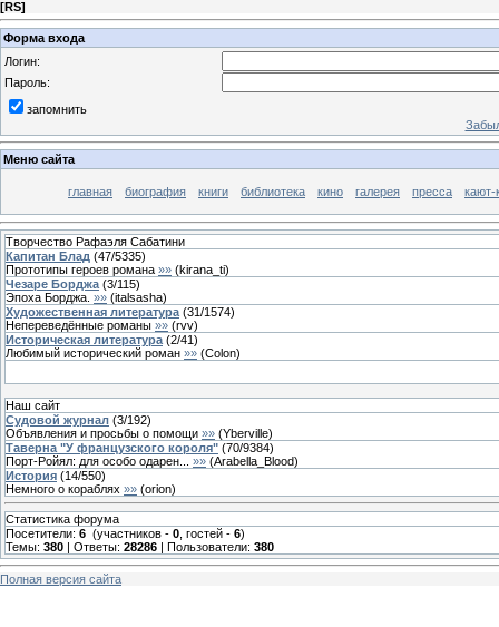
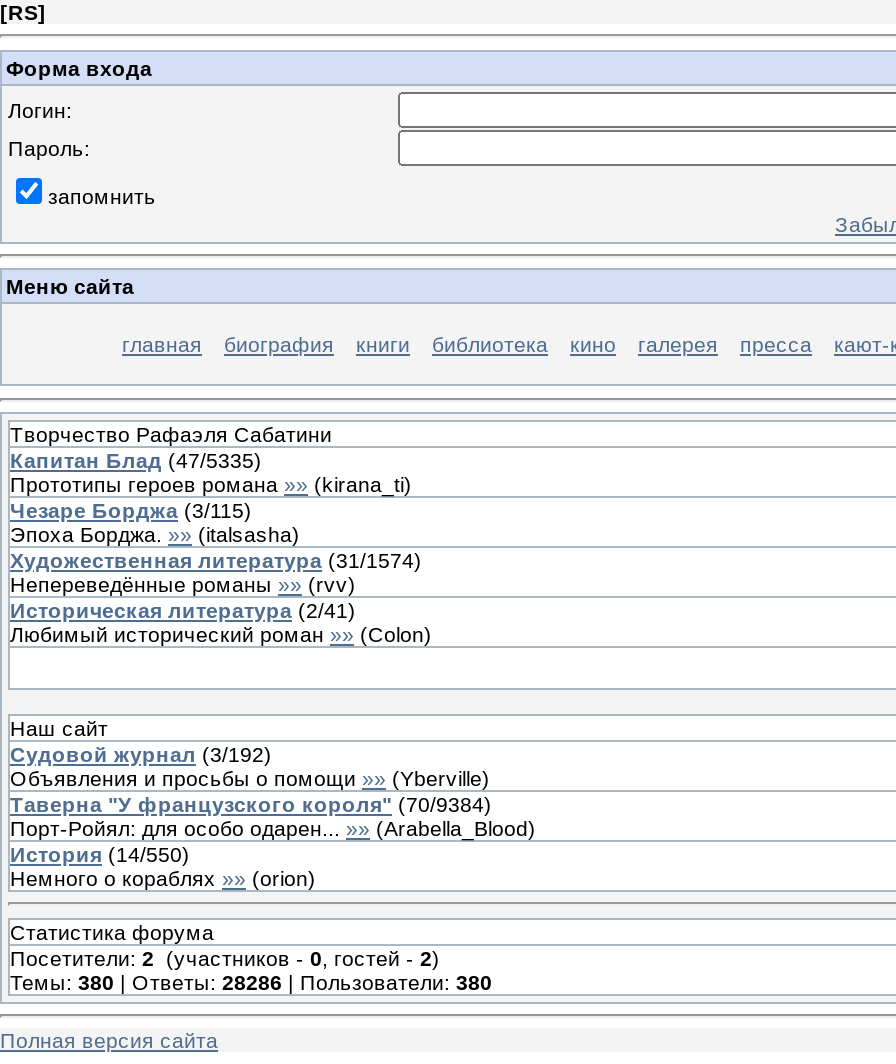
- Посетители: 6 (участников - 0, гостей - 6)
+ Посетители: 2 (участников - 0, гостей - 2)
